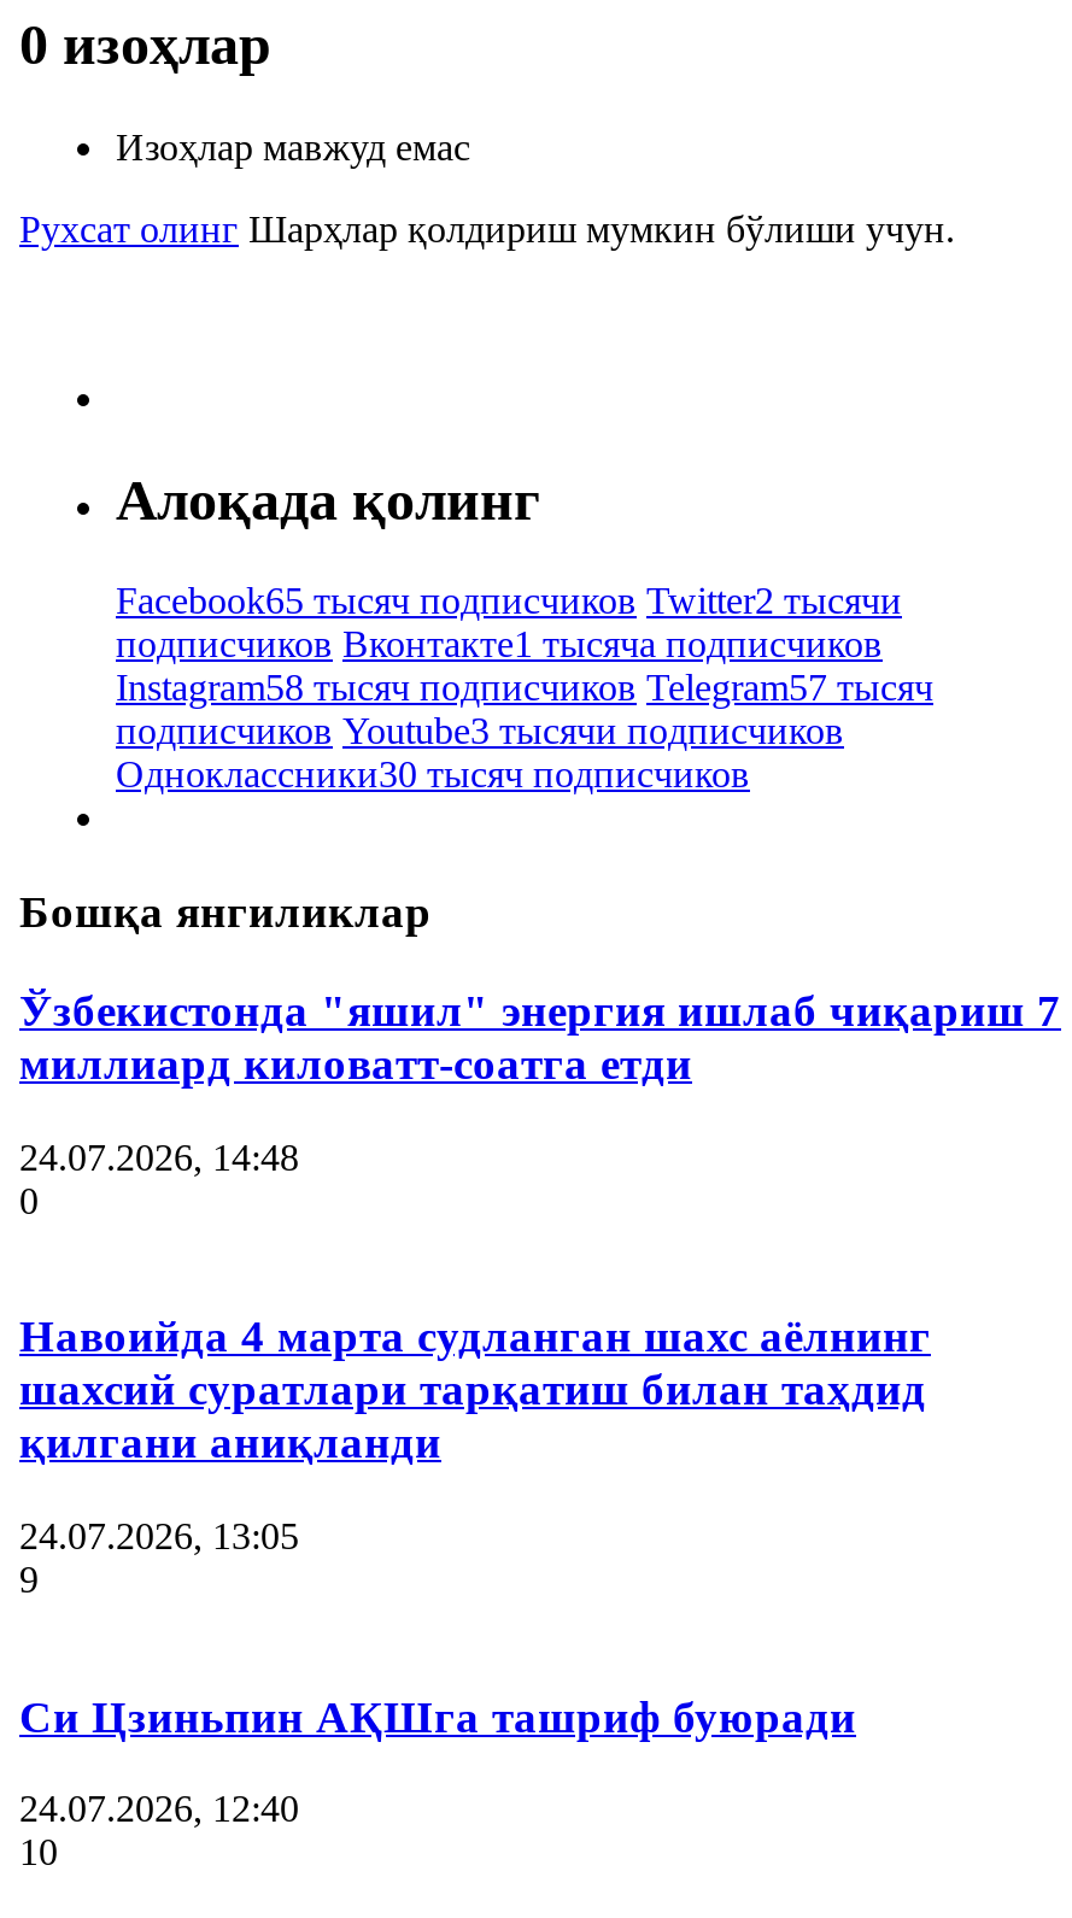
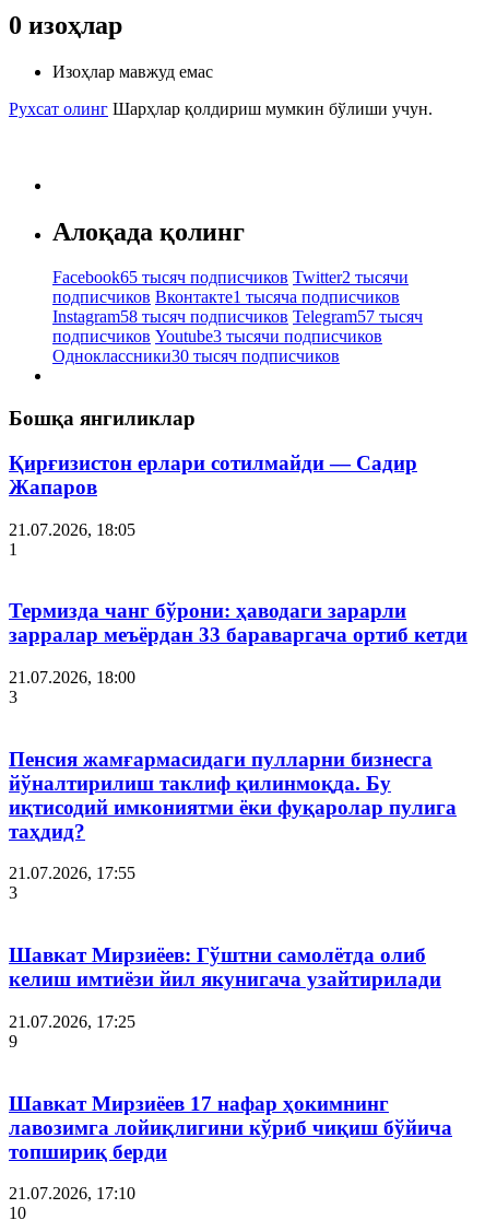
- Ўзбекистонда "яшил" энергия ишлаб чиқариш 7
- миллиард киловатт-соатга етди
- 24.07.2026, 14:48
- 0
- Навоийда 4 марта судланган шахс аёлнинг
- шахсий суратлари тарқатиш билан таҳдид
- қилгани аниқланди
- 24.07.2026, 13:05
+ Қирғизистон ерлари сотилмайди — Садир
+ Жапаров
+ 21.07.2026, 18:05
+ 1
+ Термизда чанг бўрони: ҳаводаги зарарли
+ зарралар меъёрдан 33 бараваргача ортиб кетди
+ 21.07.2026, 18:00
+ 3
+ Пенсия жамғармасидаги пулларни бизнесга
+ йўналтирилиш таклиф қилинмоқда. Бу
+ иқтисодий имкониятми ёки фуқаролар пулига
+ таҳдид?
+ 21.07.2026, 17:55
+ 3
+ Шавкат Мирзиёев: Гўштни самолётда олиб
+ келиш имтиёзи йил якунигача узайтирилади
+ 21.07.2026, 17:25

- Си Цзиньпин АҚШга ташриф буюради
+ Шавкат Мирзиёев 17 нафар ҳокимнинг
+ лавозимга лойиқлигини кўриб чиқиш бўйича
+ топшириқ берди

- 24.07.2026, 12:40
+ 21.07.2026, 17:10
